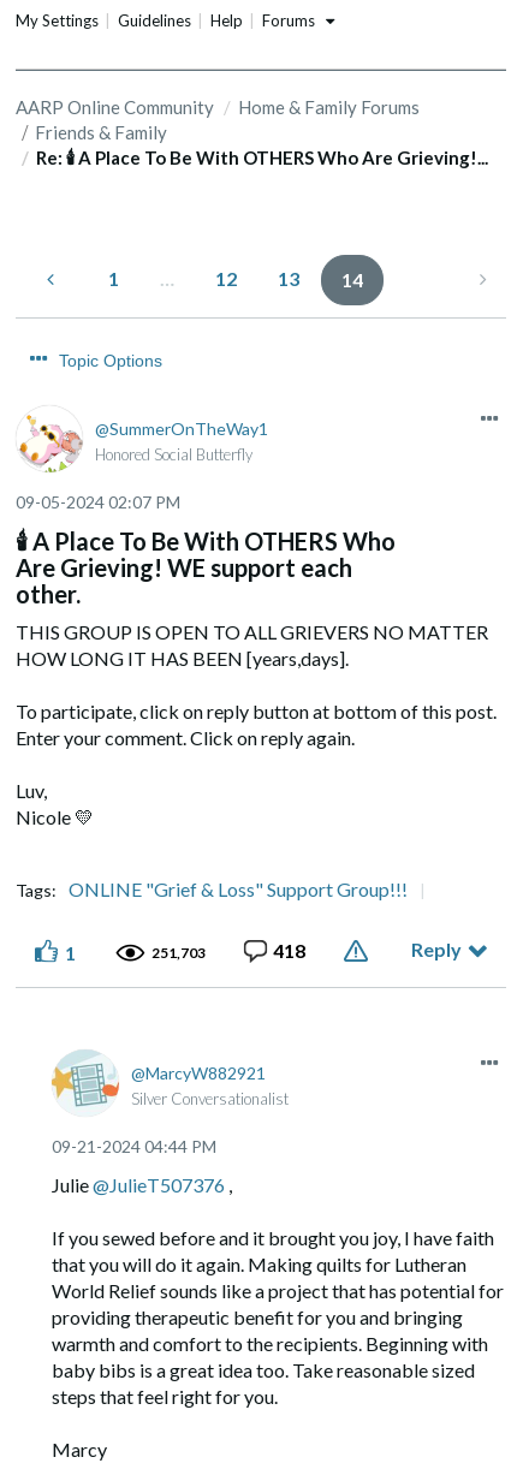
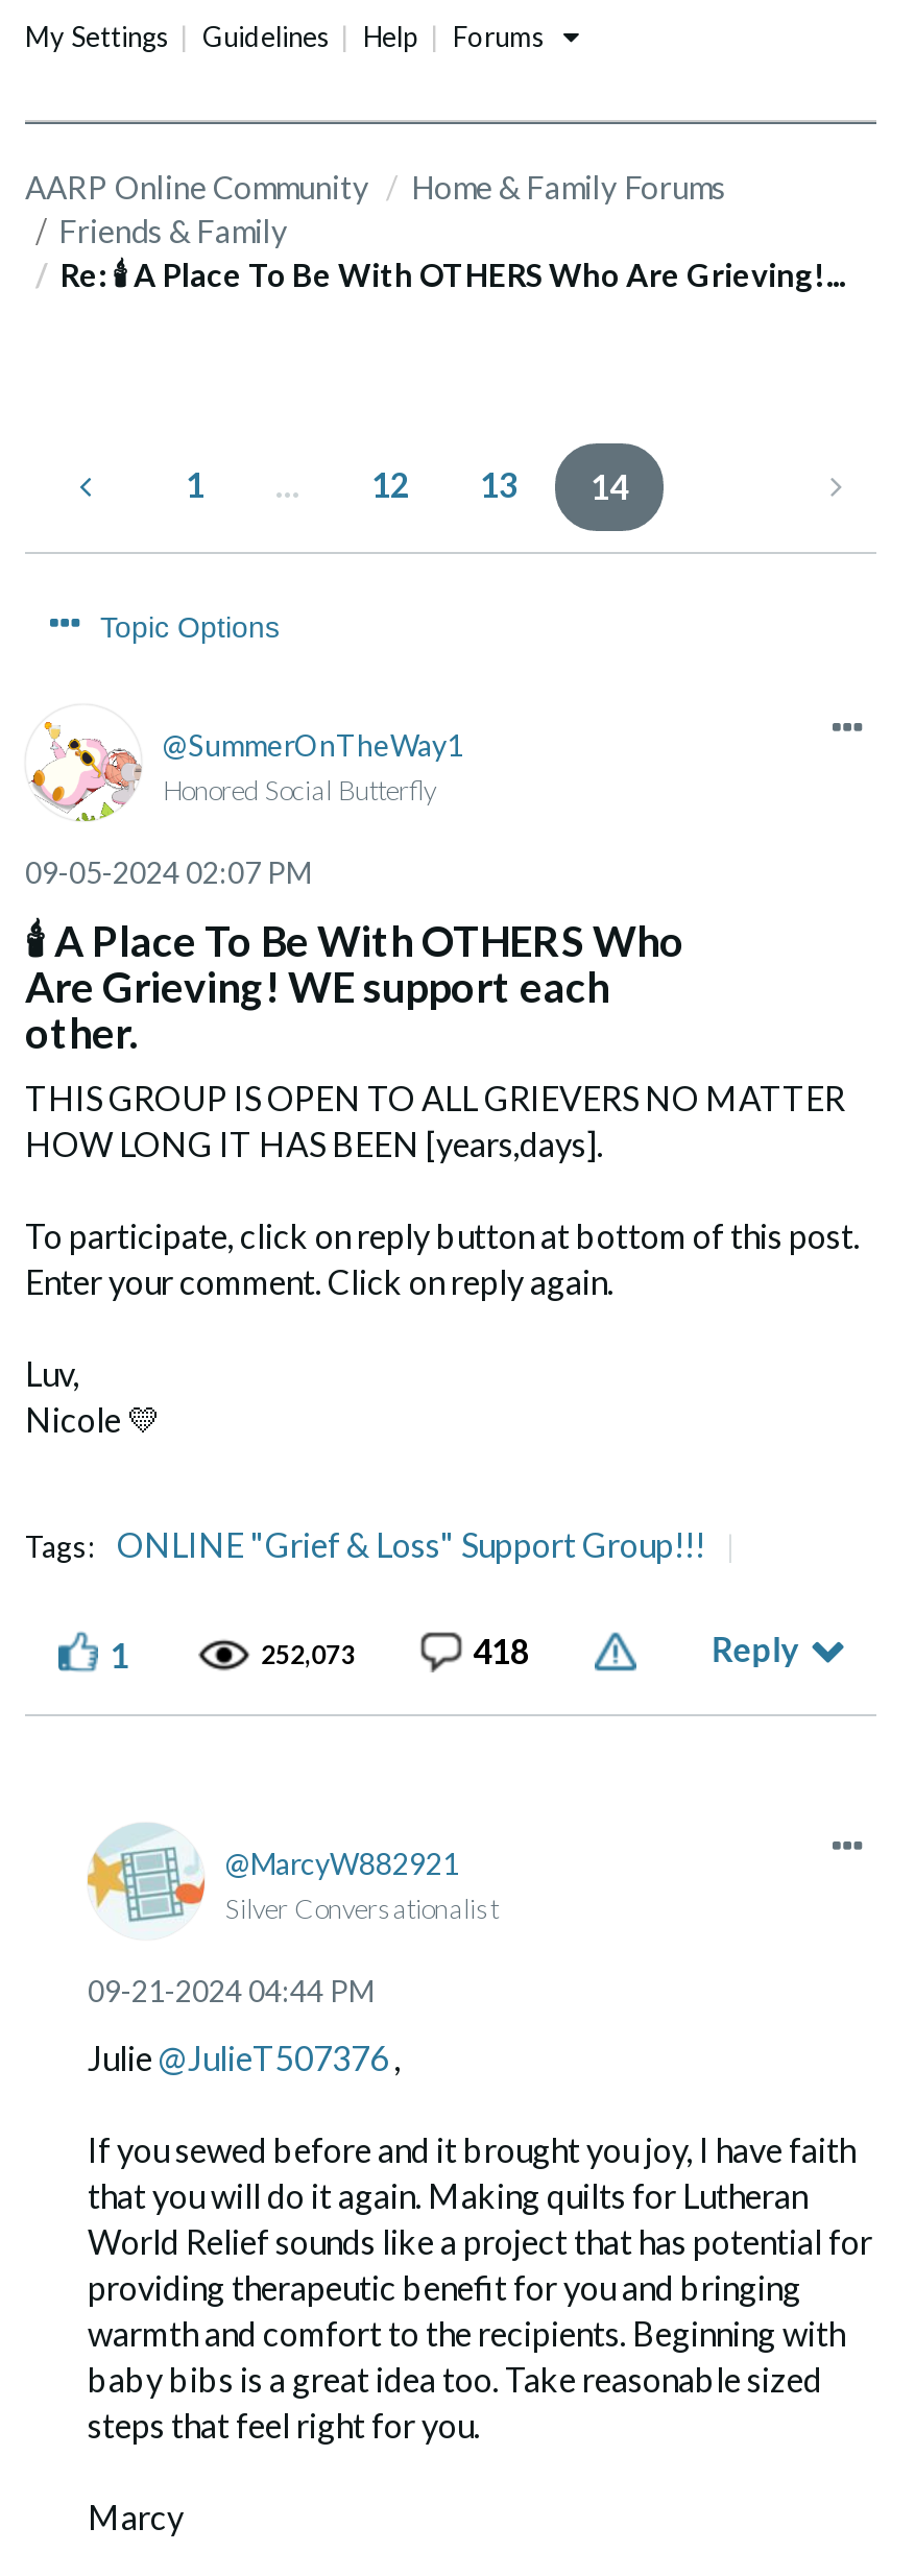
- 251,703
+ 252,073
